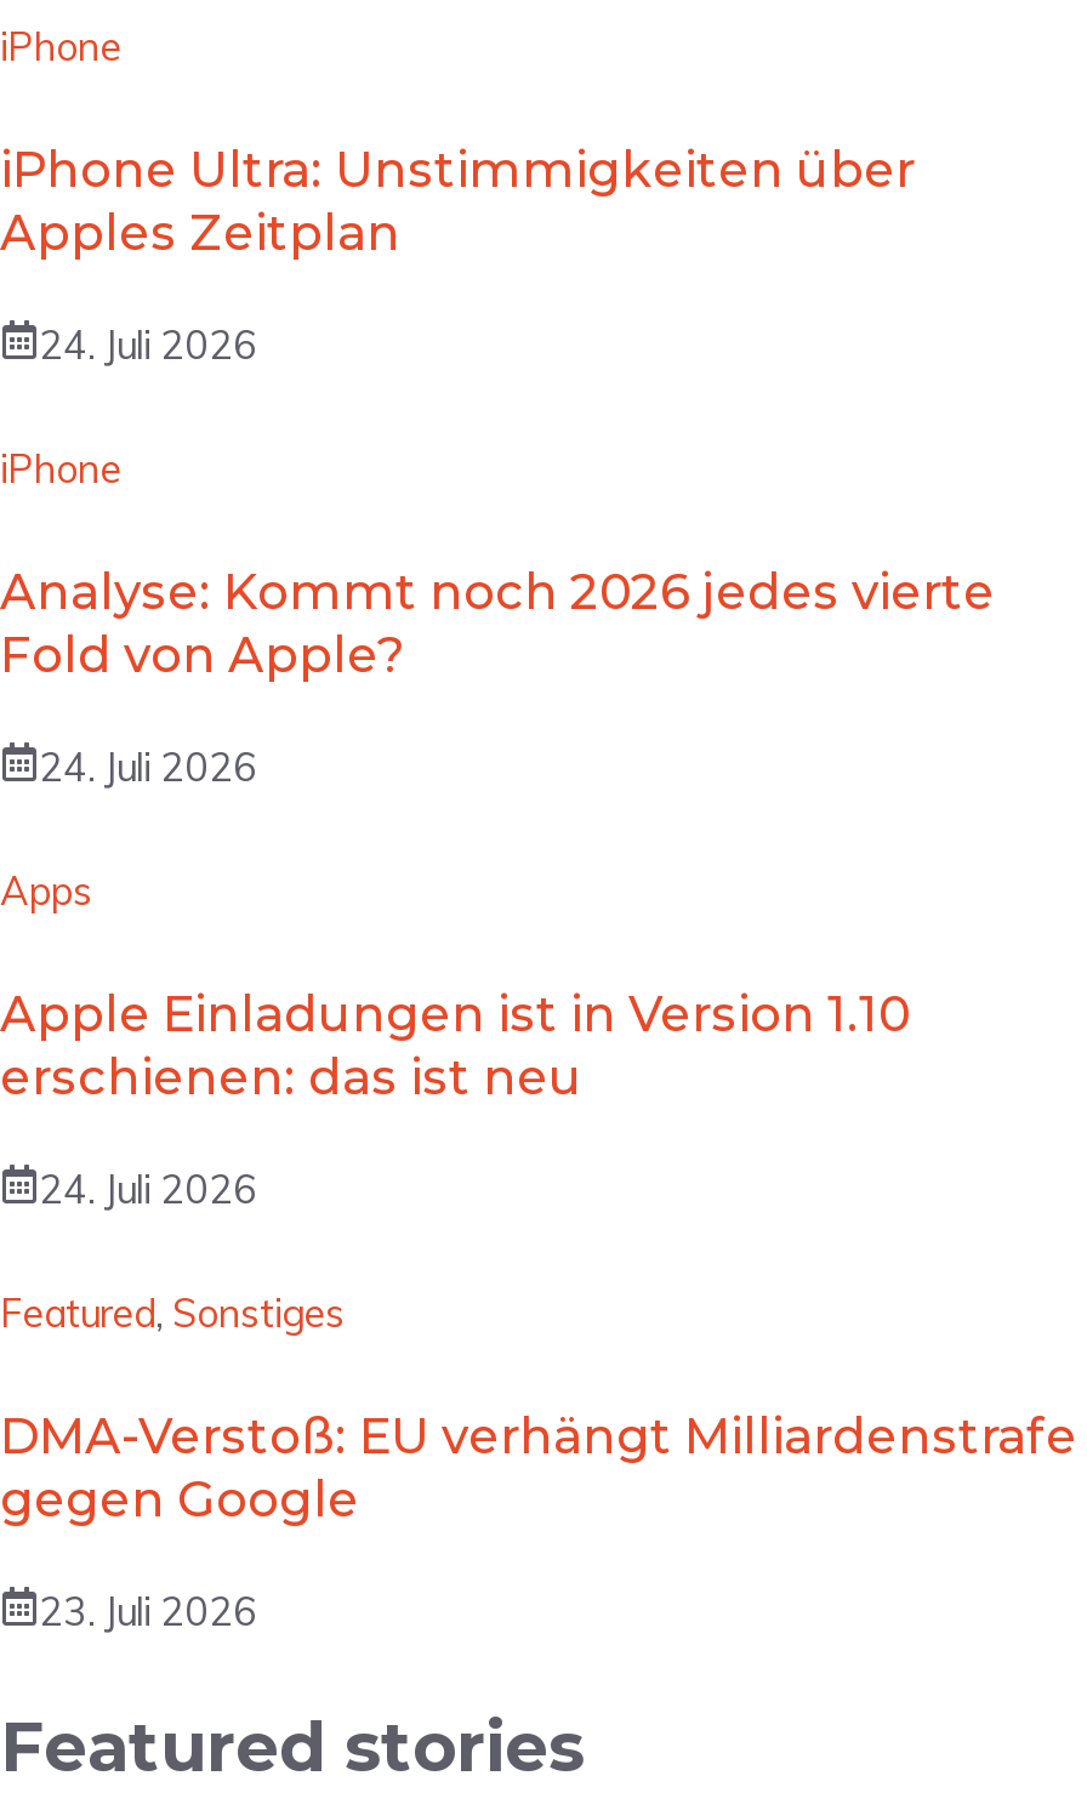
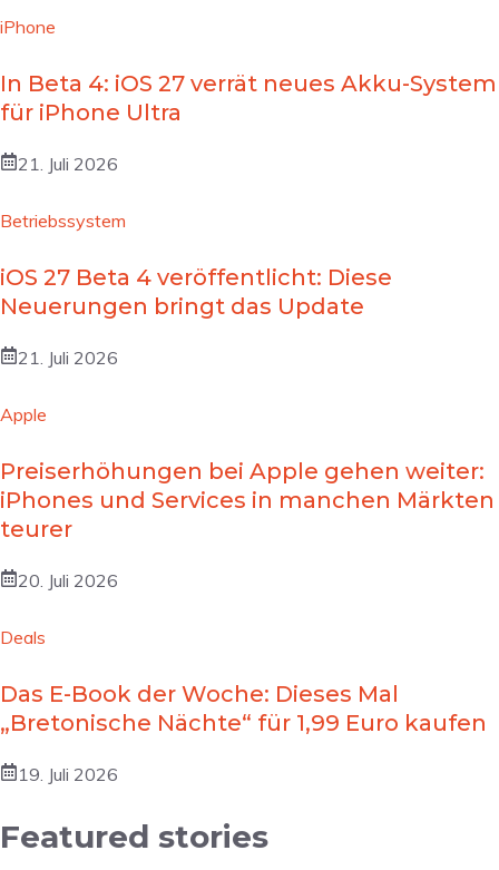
- iPhone Ultra: Unstimmigkeiten über
- Apples Zeitplan
+ In Beta 4: iOS 27 verrät neues Akku-System
+ für iPhone Ultra

- 24. Juli 2026
+ 21. Juli 2026

- iPhone
+ Betriebssystem

- Analyse: Kommt noch 2026 jedes vierte
- Fold von Apple?
+ iOS 27 Beta 4 veröffentlicht: Diese
+ Neuerungen bringt das Update

- 24. Juli 2026
+ 21. Juli 2026

- Apps
+ Apple

- Apple Einladungen ist in Version 1.10
- erschienen: das ist neu
+ Preiserhöhungen bei Apple gehen weiter:
+ iPhones und Services in manchen Märkten
+ teurer

- 24. Juli 2026
+ 20. Juli 2026

- Featured, Sonstiges
+ Deals

- DMA-Verstoß: EU verhängt Milliardenstrafe
- gegen Google
+ Das E-Book der Woche: Dieses Mal
+ „Bretonische Nächte“ für 1,99 Euro kaufen

- 23. Juli 2026
+ 19. Juli 2026
